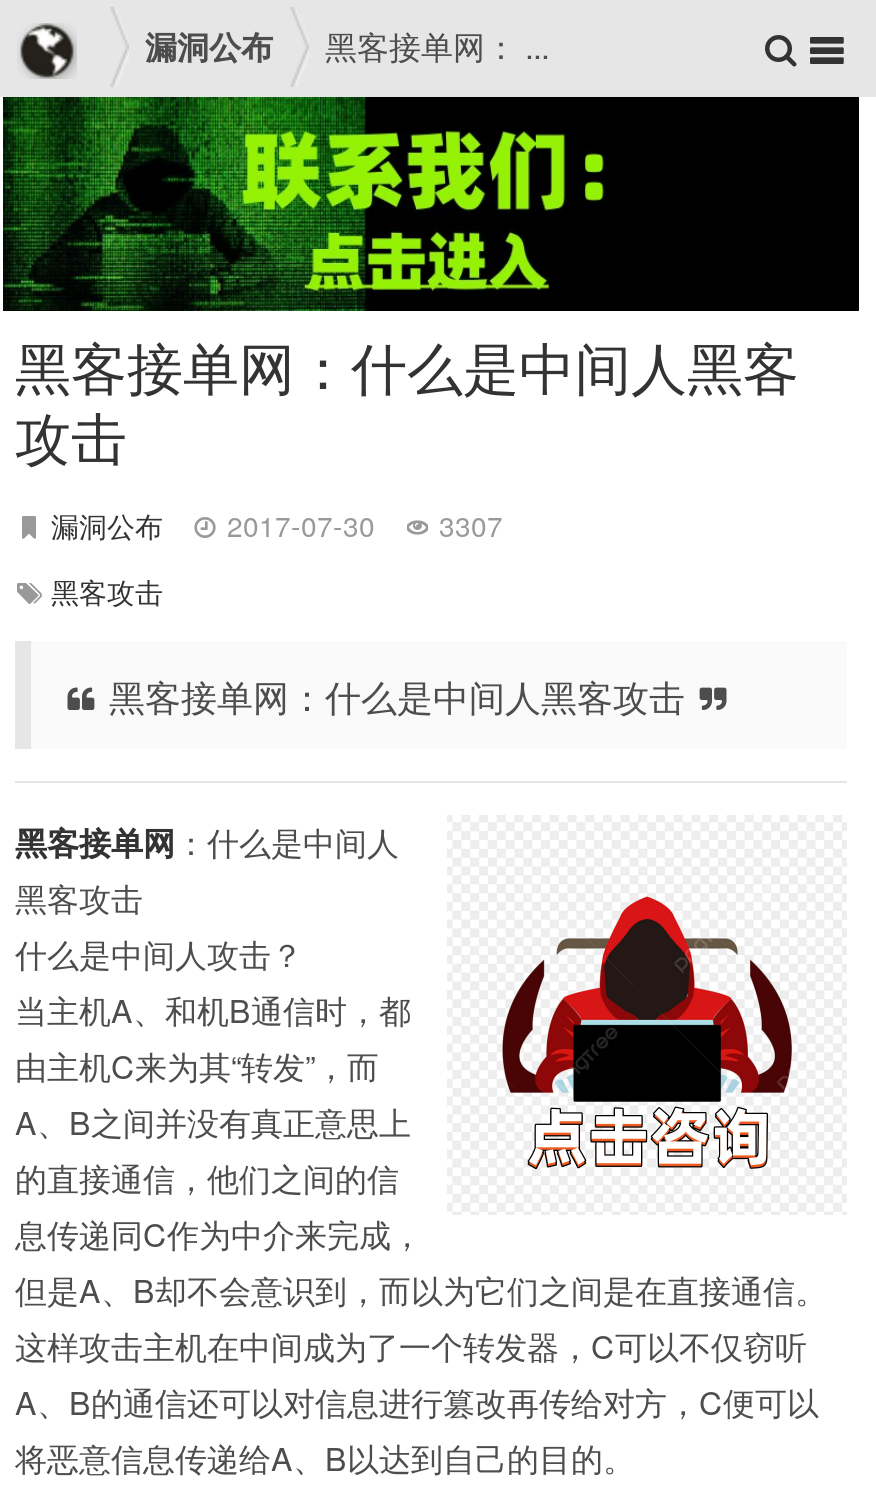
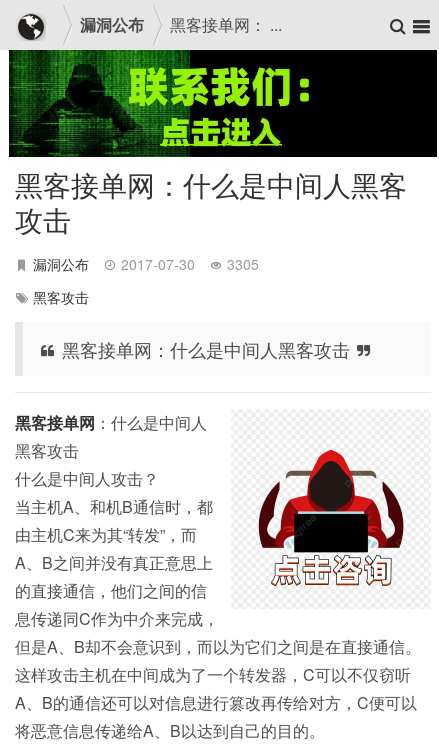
- 漏洞公布 2017-07-30 3307
+ 漏洞公布 2017-07-30 3305
